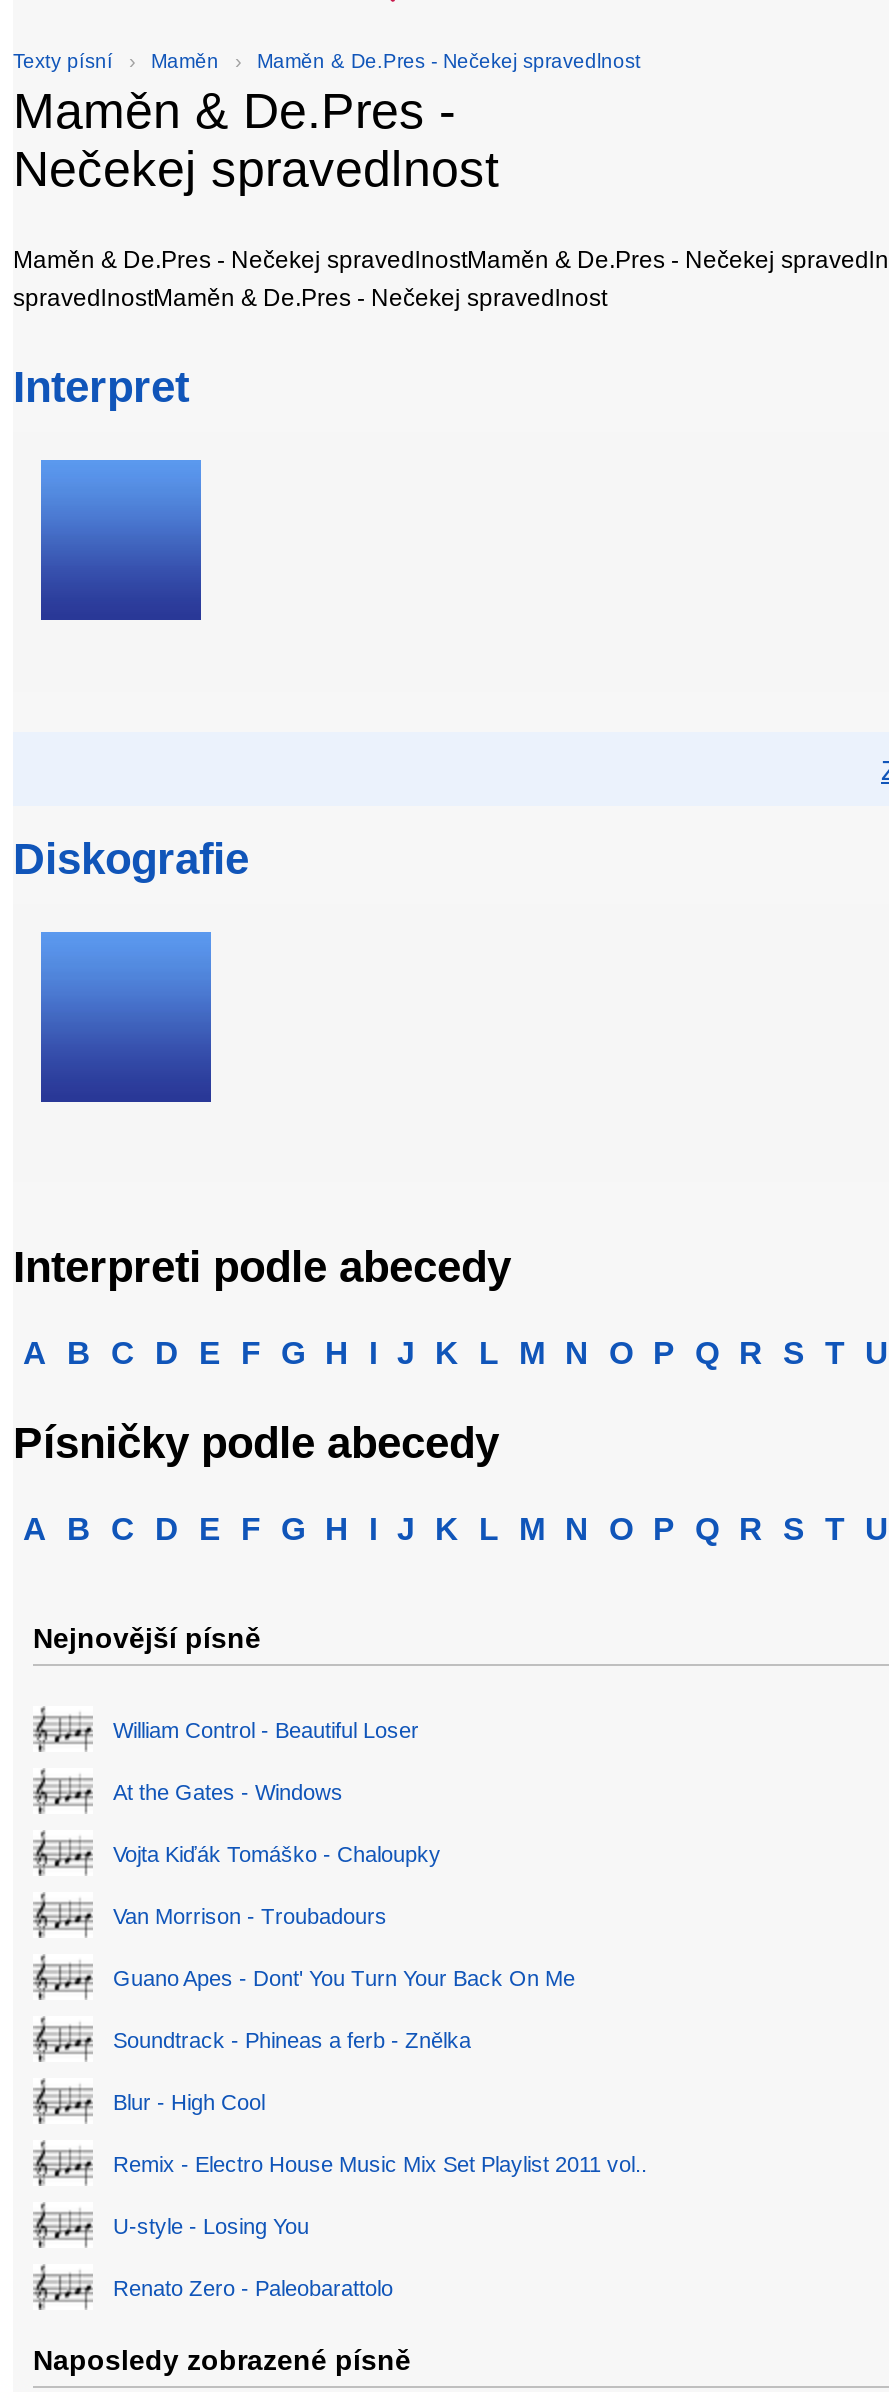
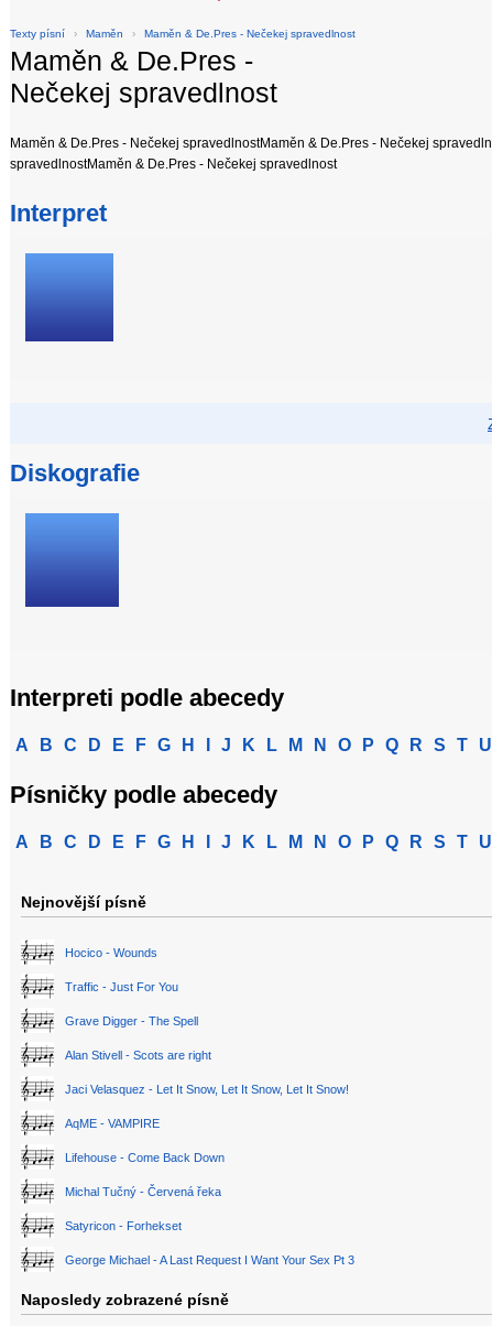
- William Control - Beautiful Loser
+ Hocico - Wounds

- At the Gates - Windows
+ Traffic - Just For You

- Vojta Kiďák Tomáško - Chaloupky
+ Grave Digger - The Spell

- Van Morrison - Troubadours
+ Alan Stivell - Scots are right

- Guano Apes - Dont' You Turn Your Back On Me
+ Jaci Velasquez - Let It Snow, Let It Snow, Let It Snow!

- Soundtrack - Phineas a ferb - Znělka
+ AqME - VAMPIRE

- Blur - High Cool
+ Lifehouse - Come Back Down

- Remix - Electro House Music Mix Set Playlist 2011 vol..
+ Michal Tučný - Červená řeka

- U-style - Losing You
+ Satyricon - Forhekset

- Renato Zero - Paleobarattolo
+ George Michael - A Last Request I Want Your Sex Pt 3
